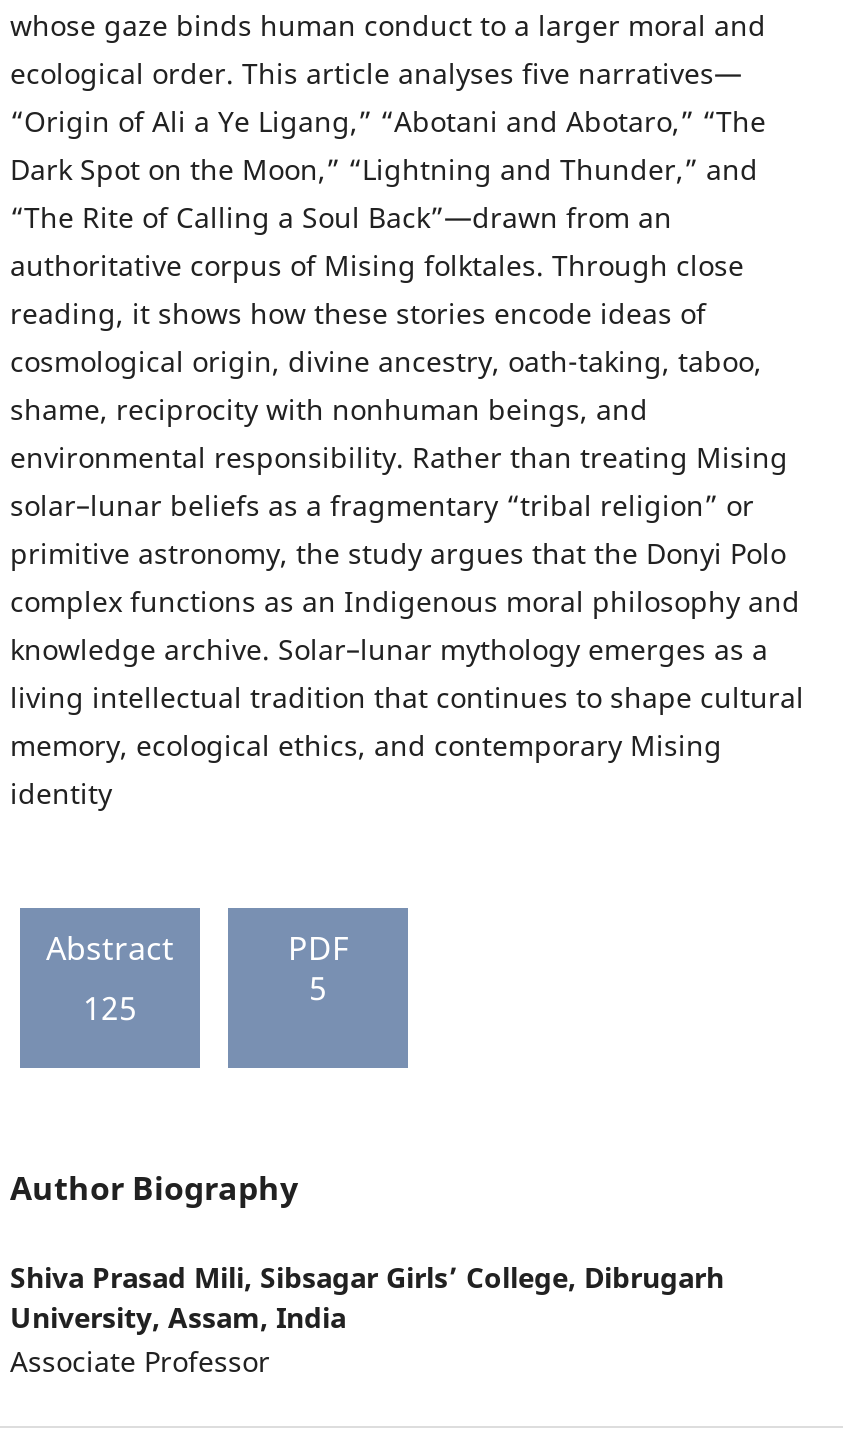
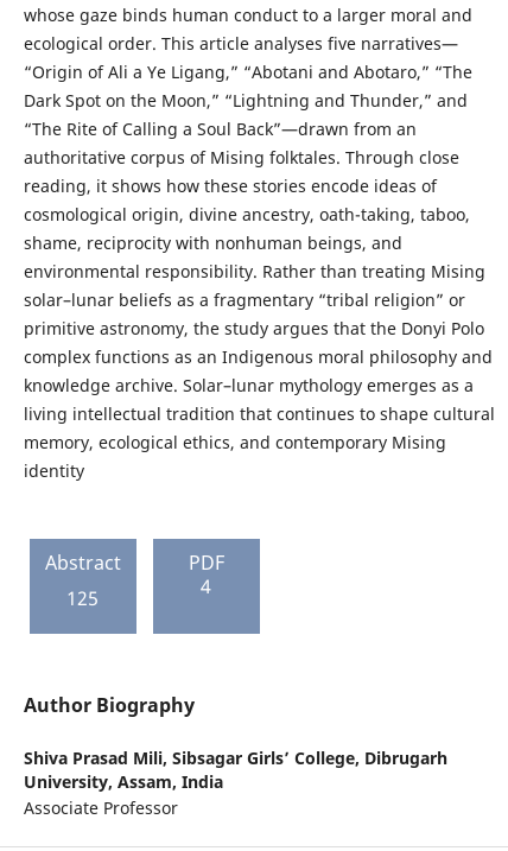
- 5
+ 4
